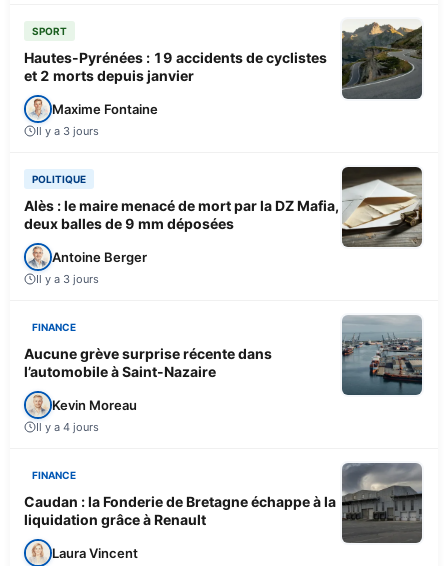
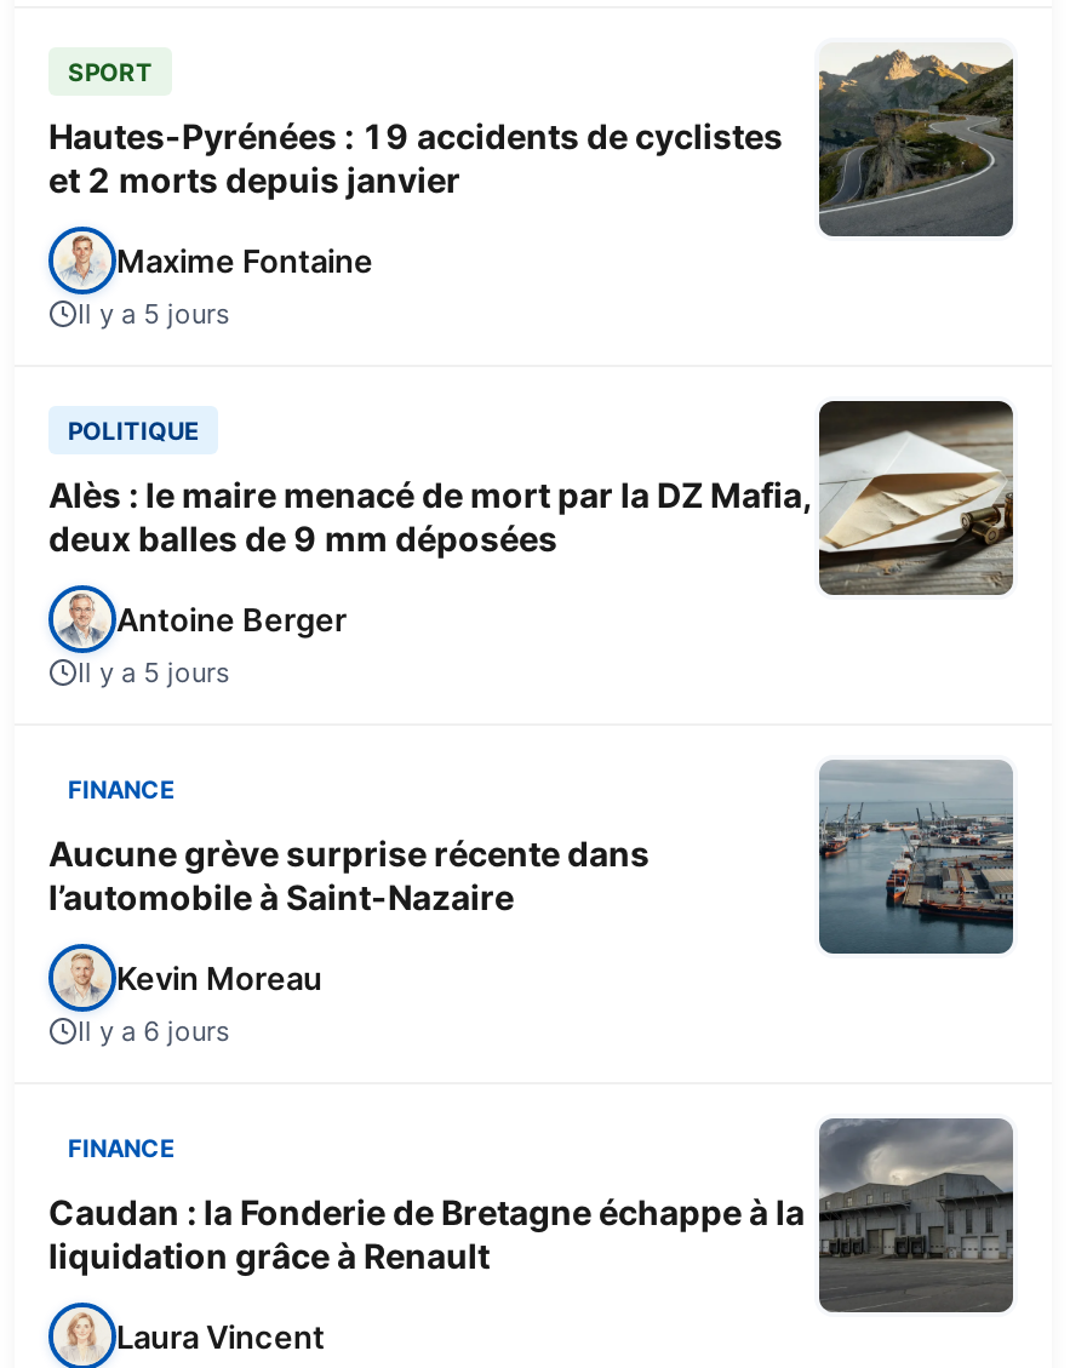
- Il y a 3 jours
+ Il y a 5 jours

- Il y a 3 jours
+ Il y a 5 jours

- Il y a 4 jours
+ Il y a 6 jours
